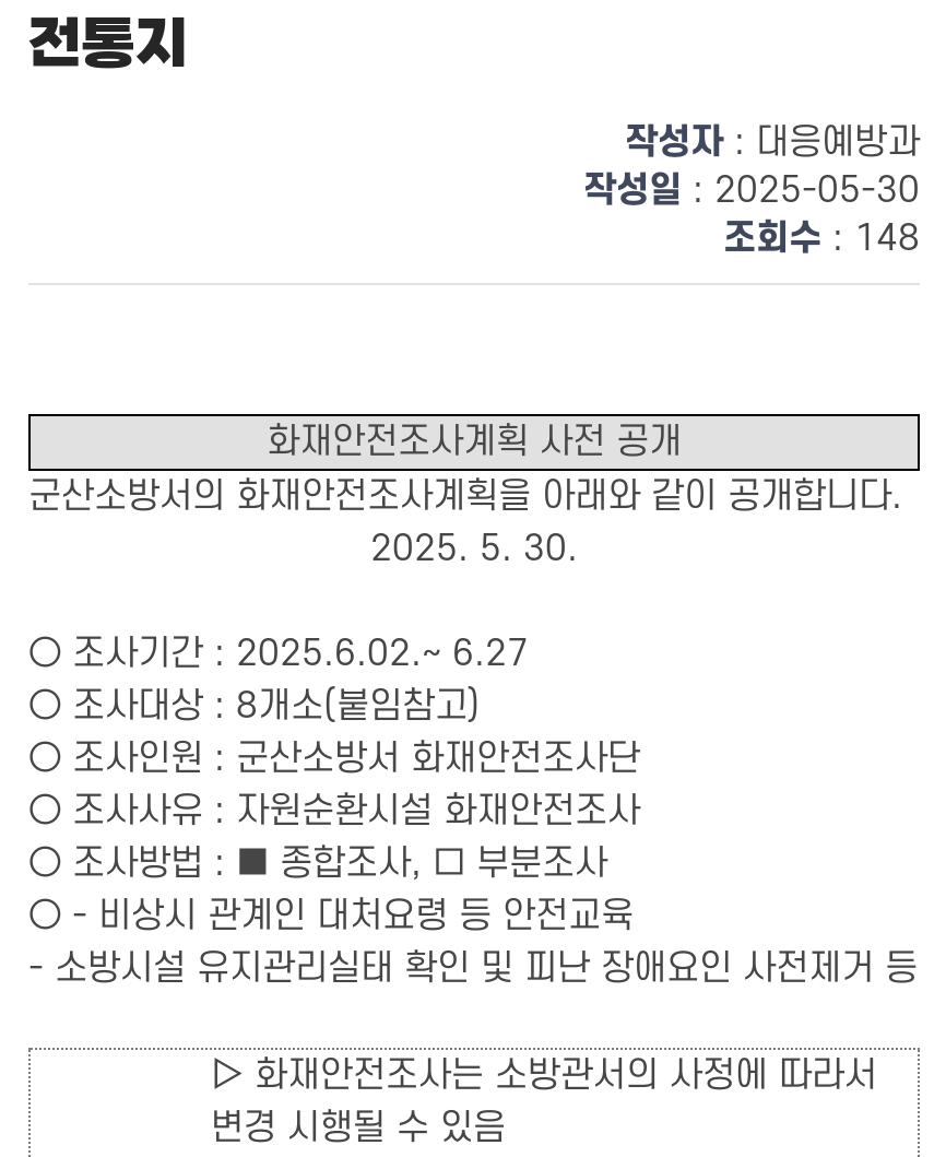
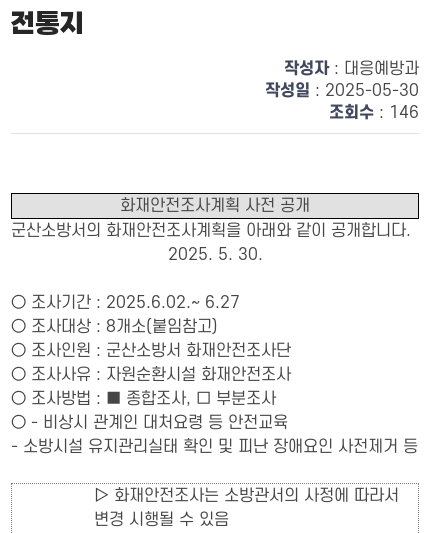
- 조회수: 148
+ 조회수: 146
